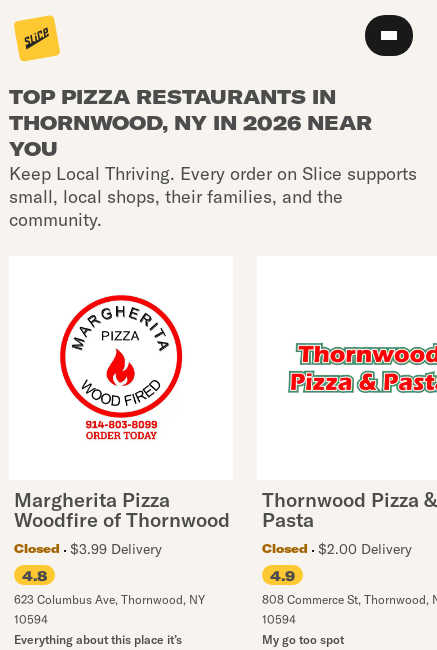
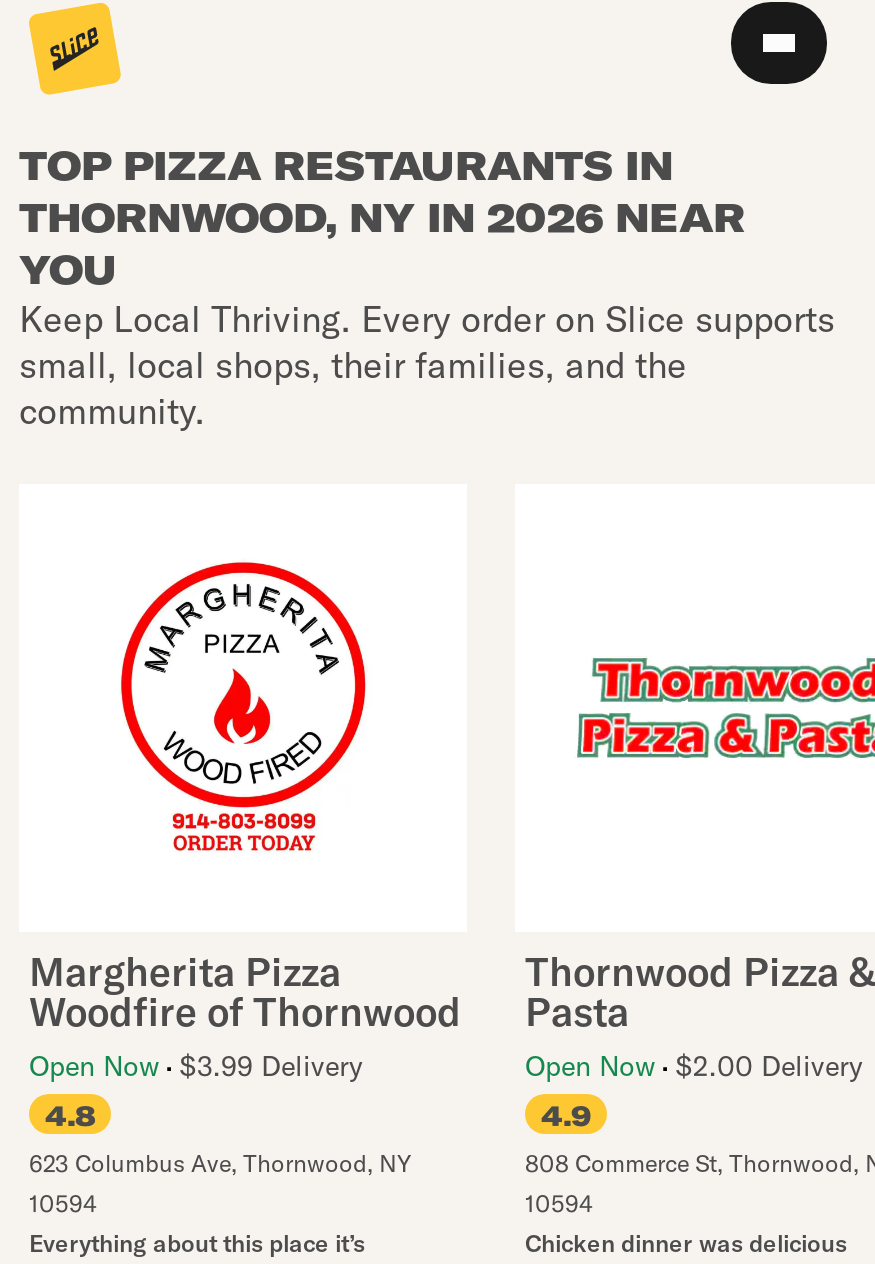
- Closed
- $3.99 Delivery
+ Open Now $3.99 Delivery

- Closed
- $2.00 Delivery
+ Open Now $2.00 Delivery

- My go too spot
+ Chicken dinner was delicious
